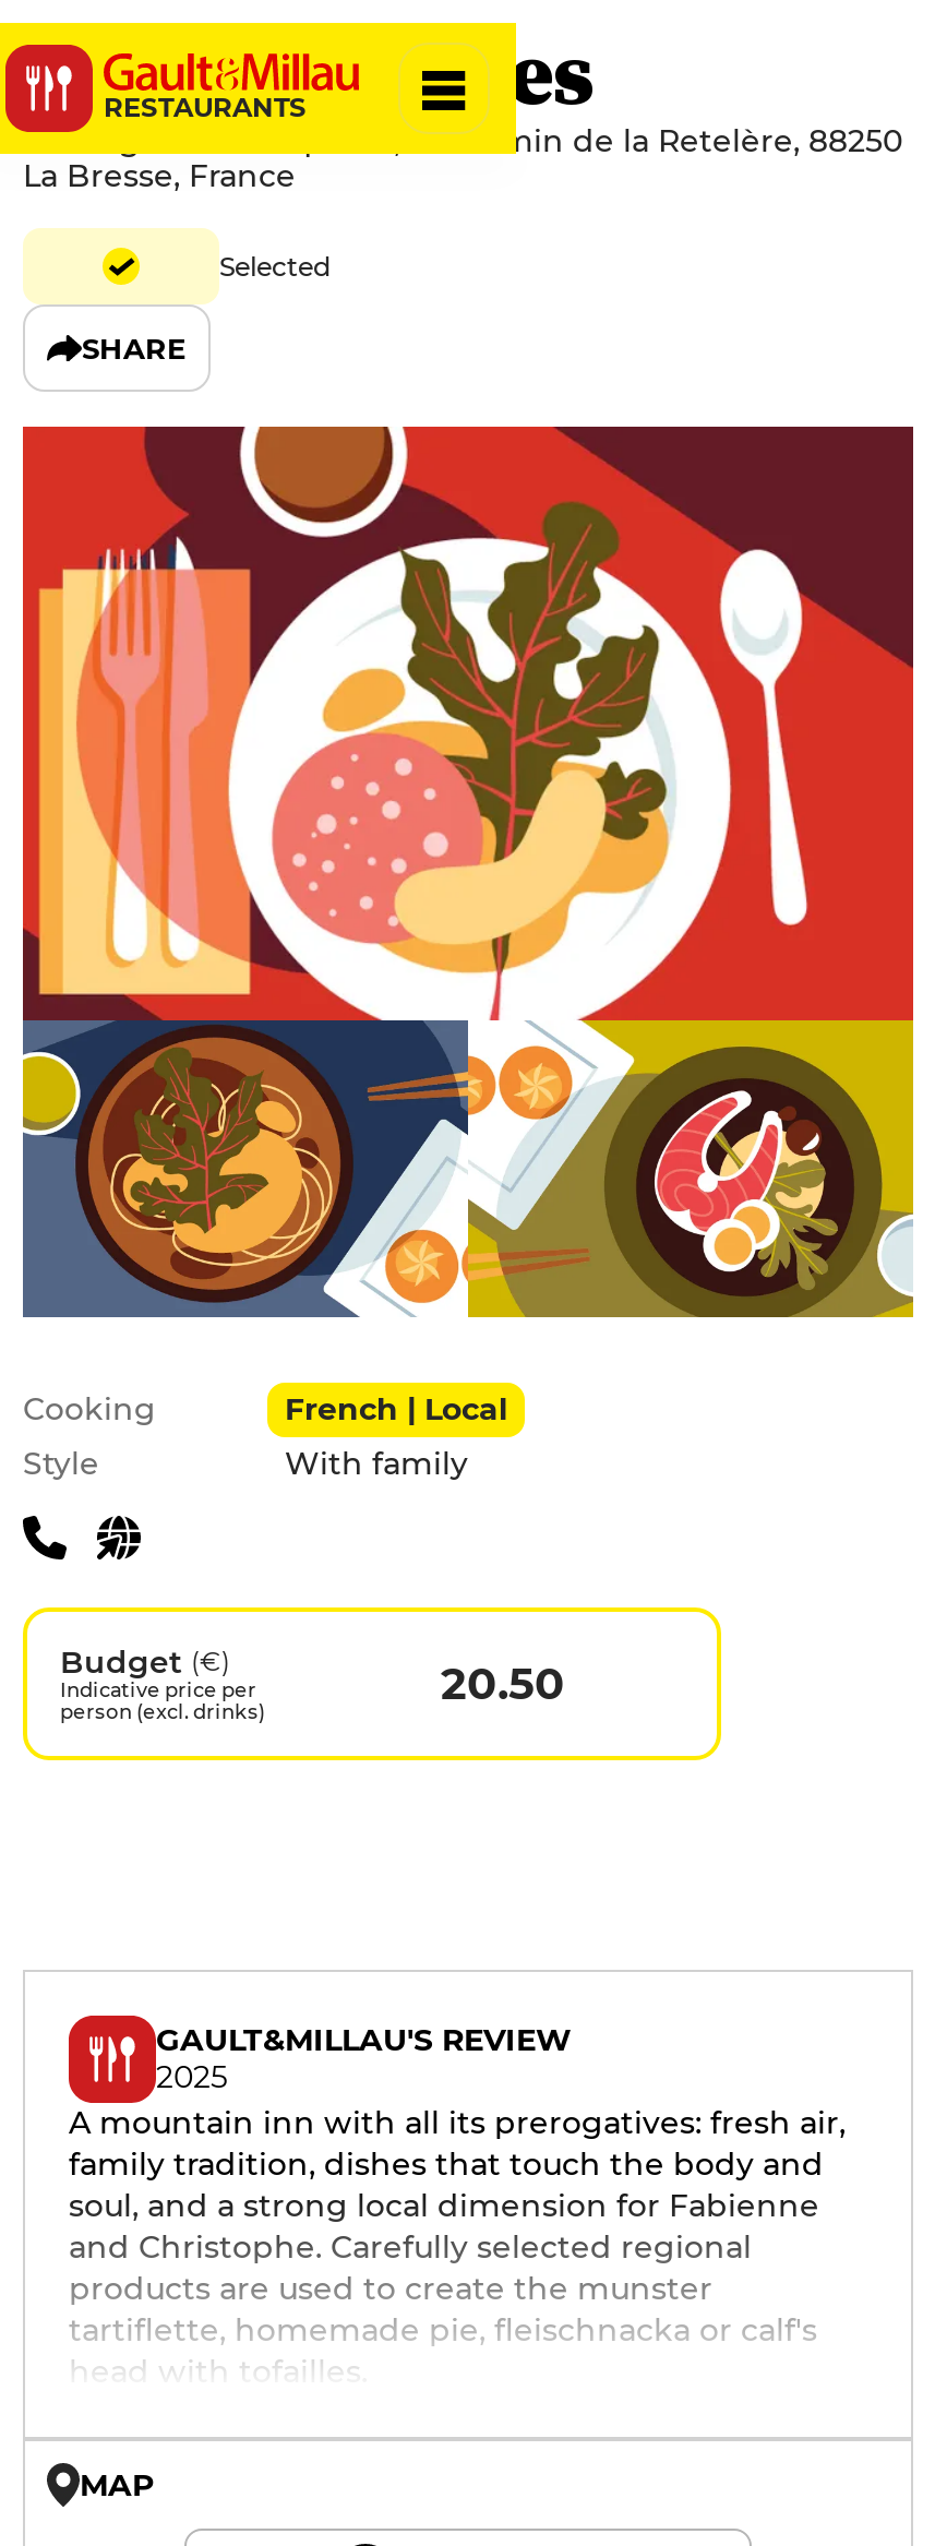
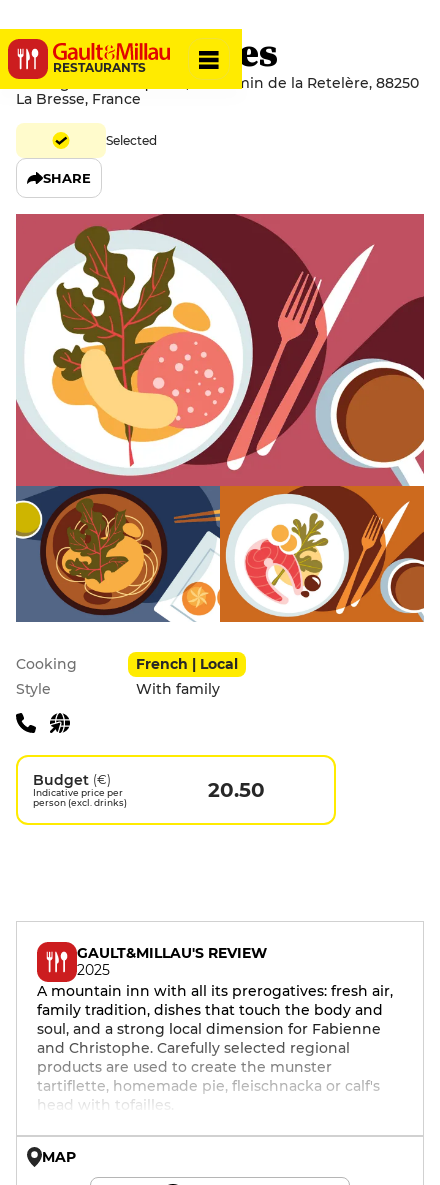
- [image]
+ [image]
